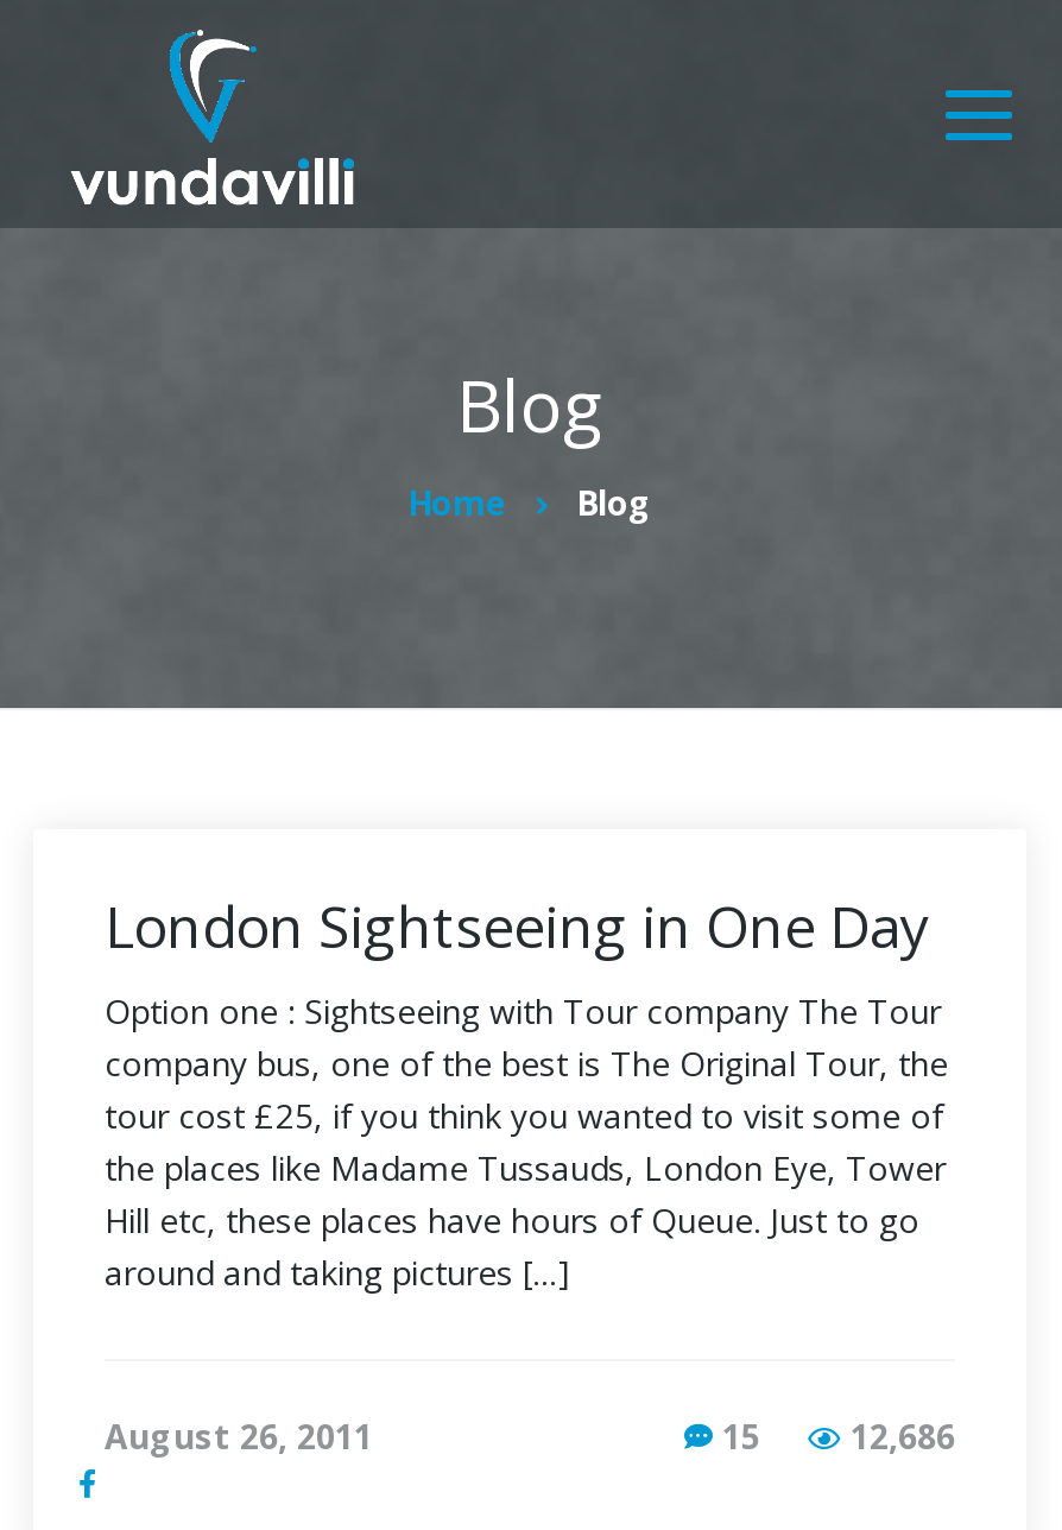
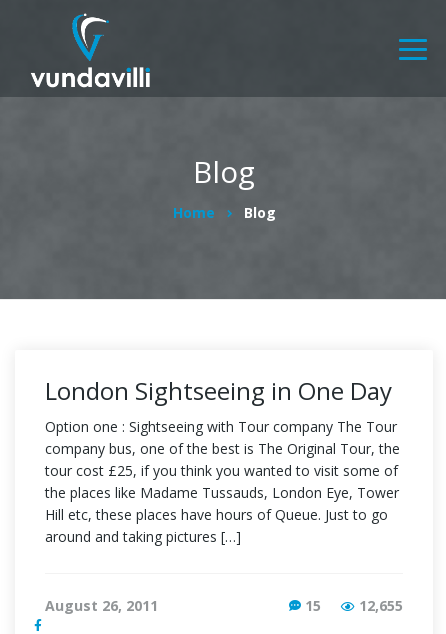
- 15 12,686
+ 15 12,655
